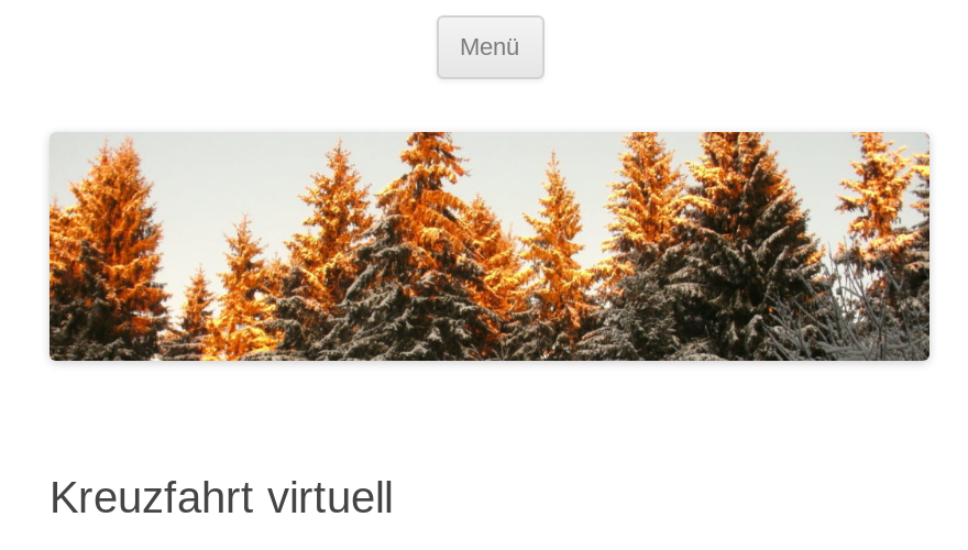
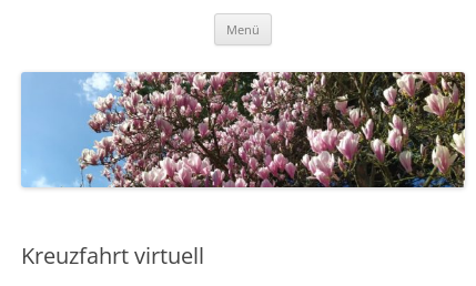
- [image]
+ [image]
